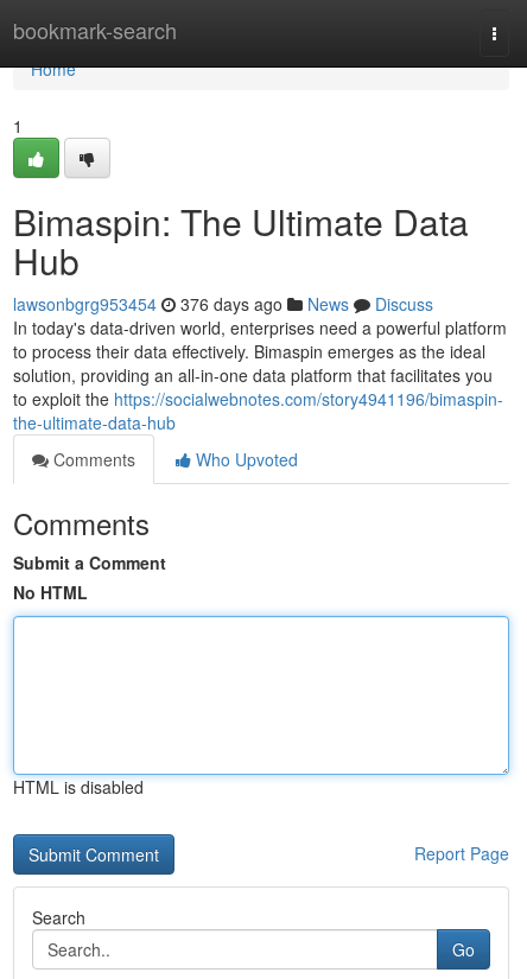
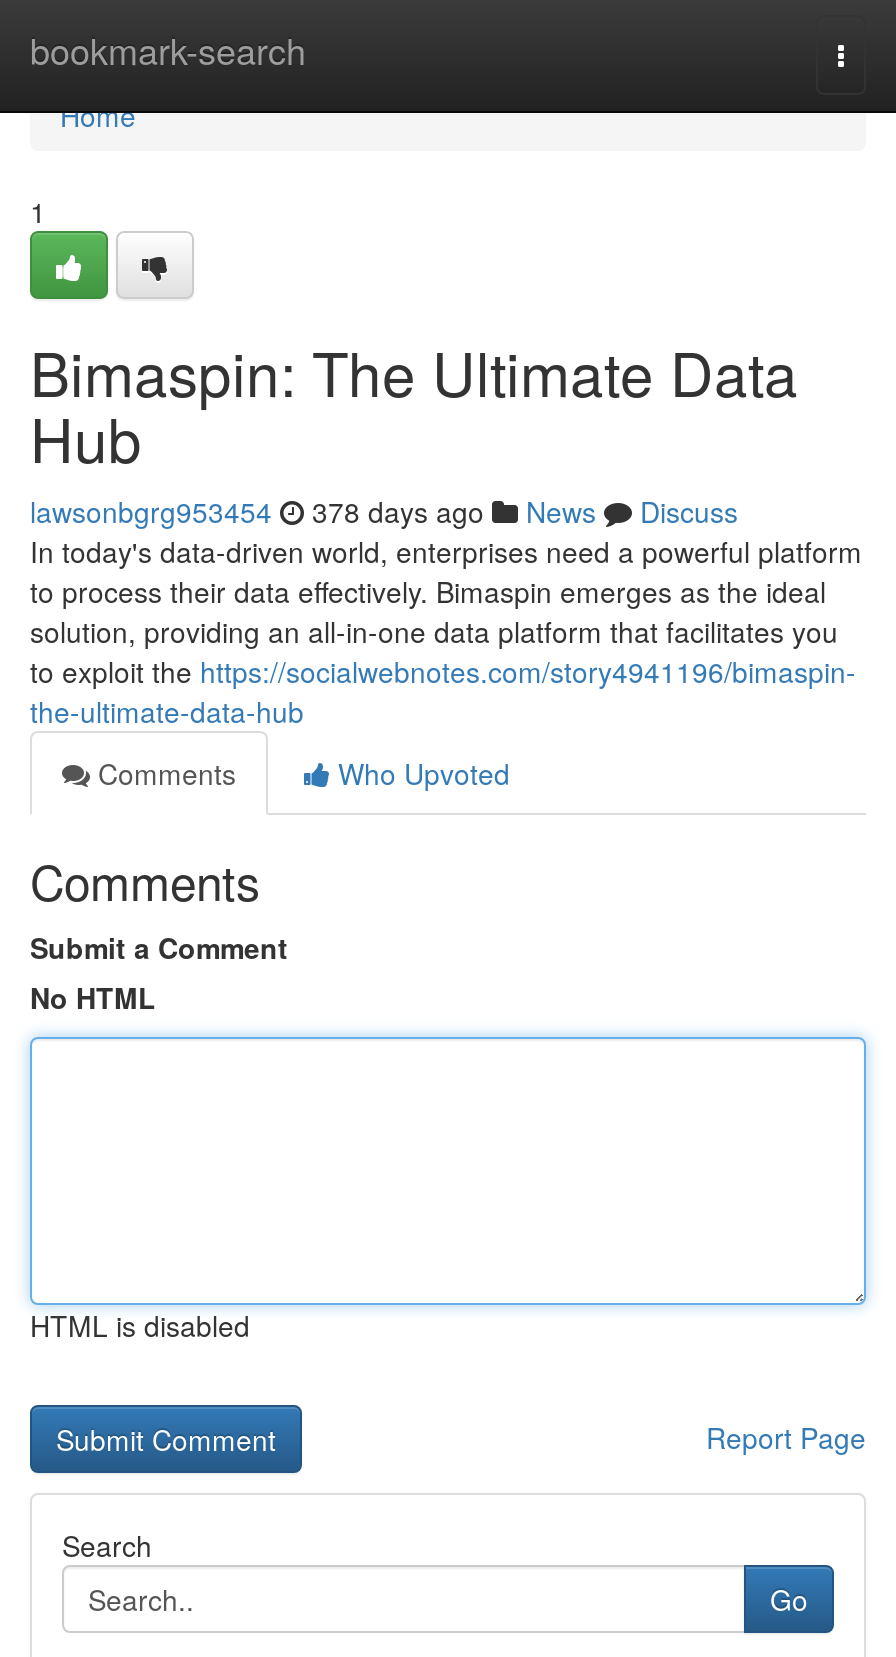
- lawsonbgrg953454 376 days ago News Discuss
+ lawsonbgrg953454 378 days ago News Discuss
